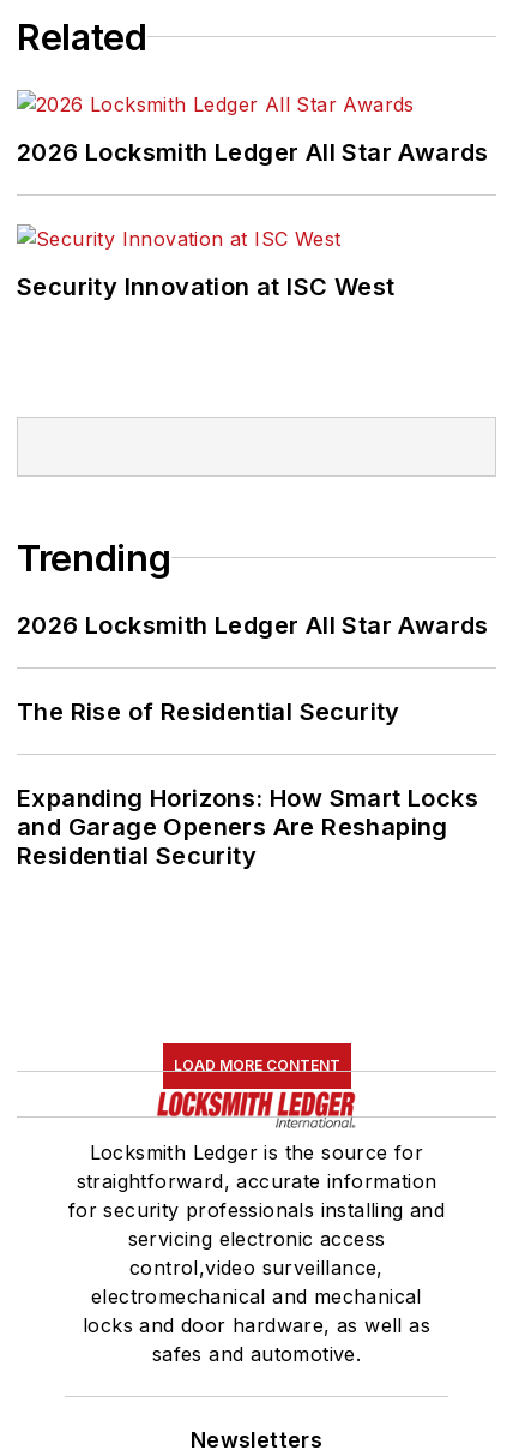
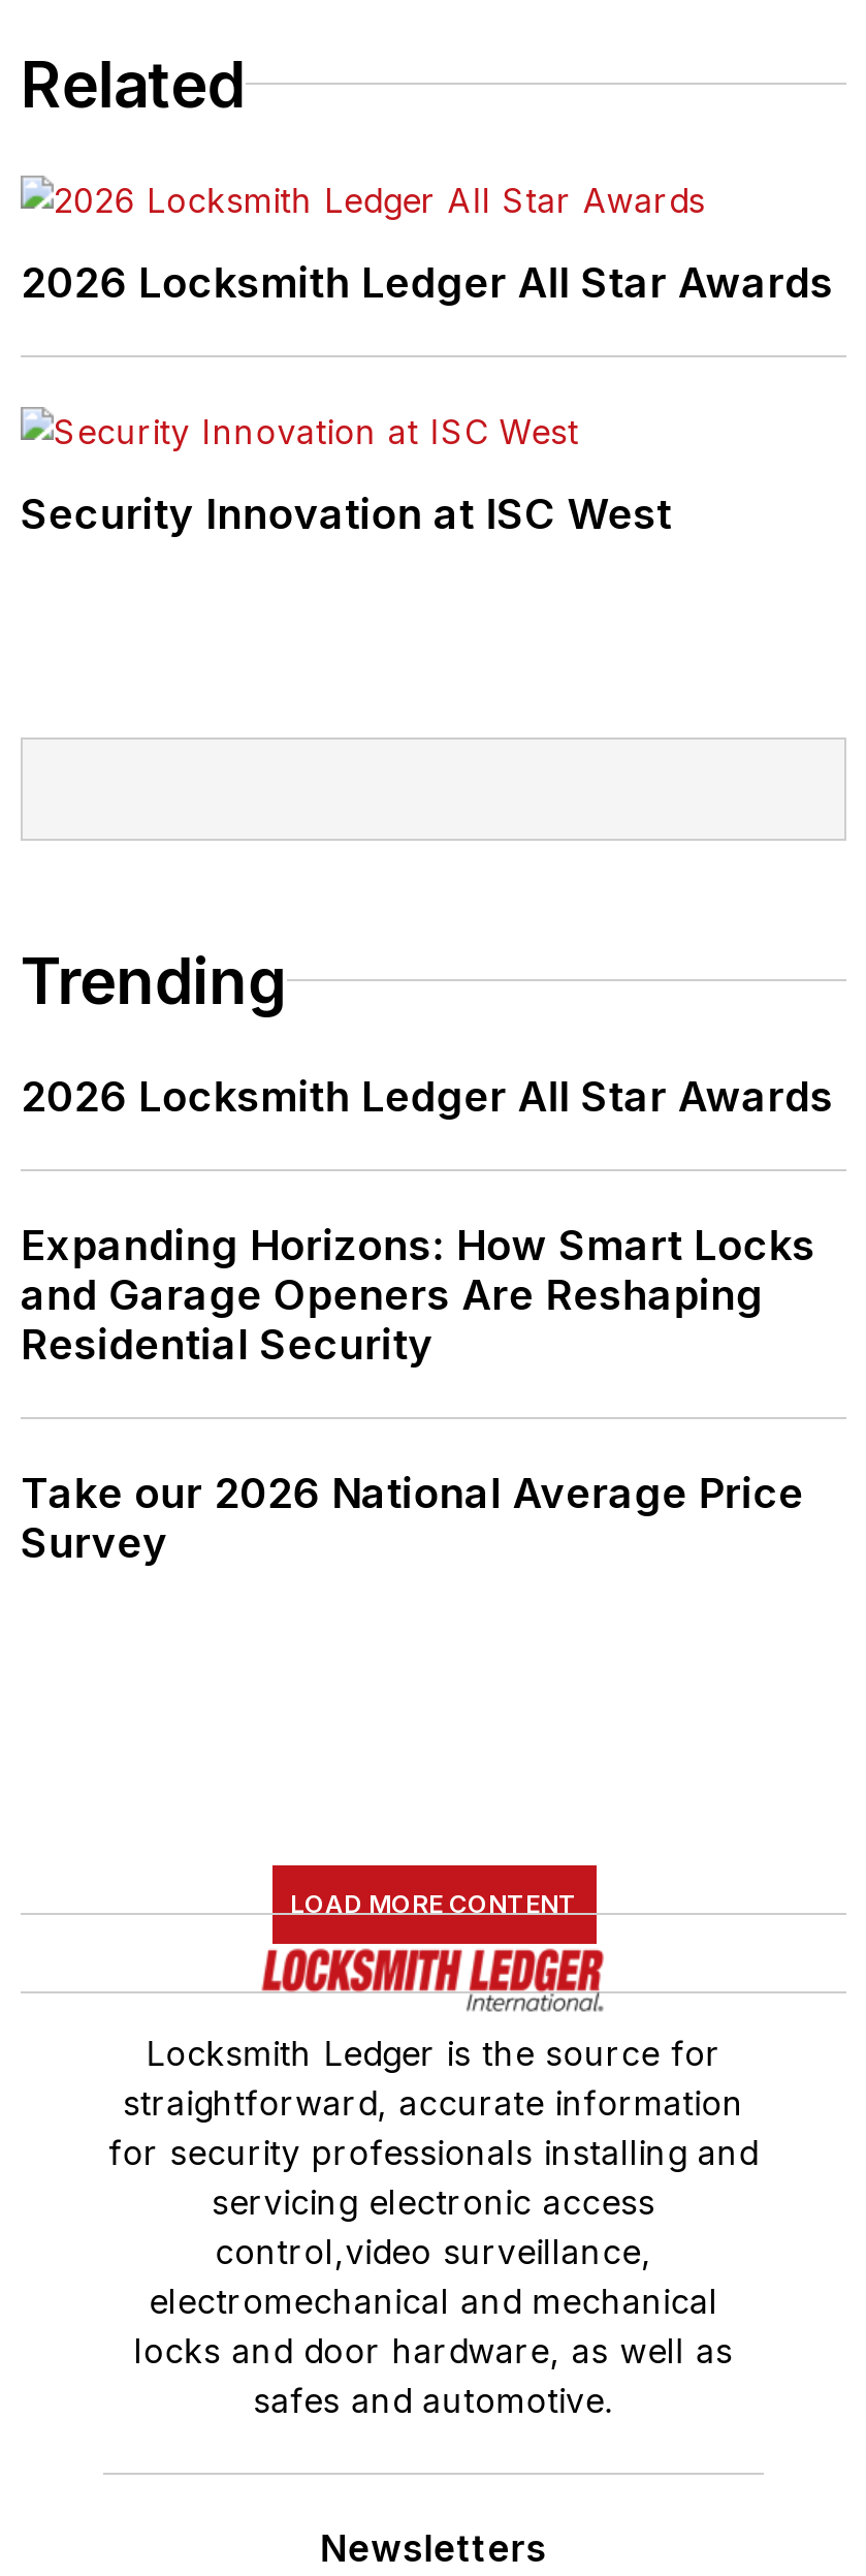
- The Rise of Residential Security

moved up: Expanding Horizons: How Smart Locks | and Garage Openers Are Reshaping | Residential Security

+ Take our 2026 National Average Price
+ Survey
